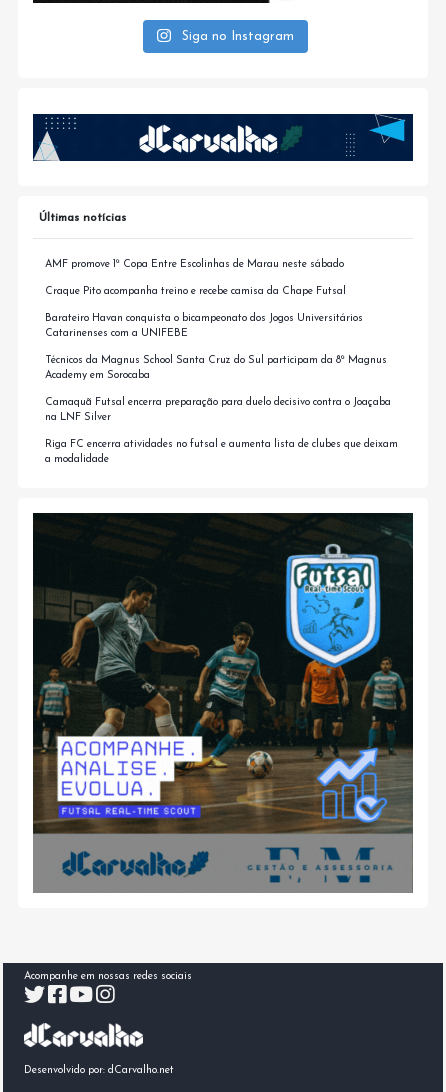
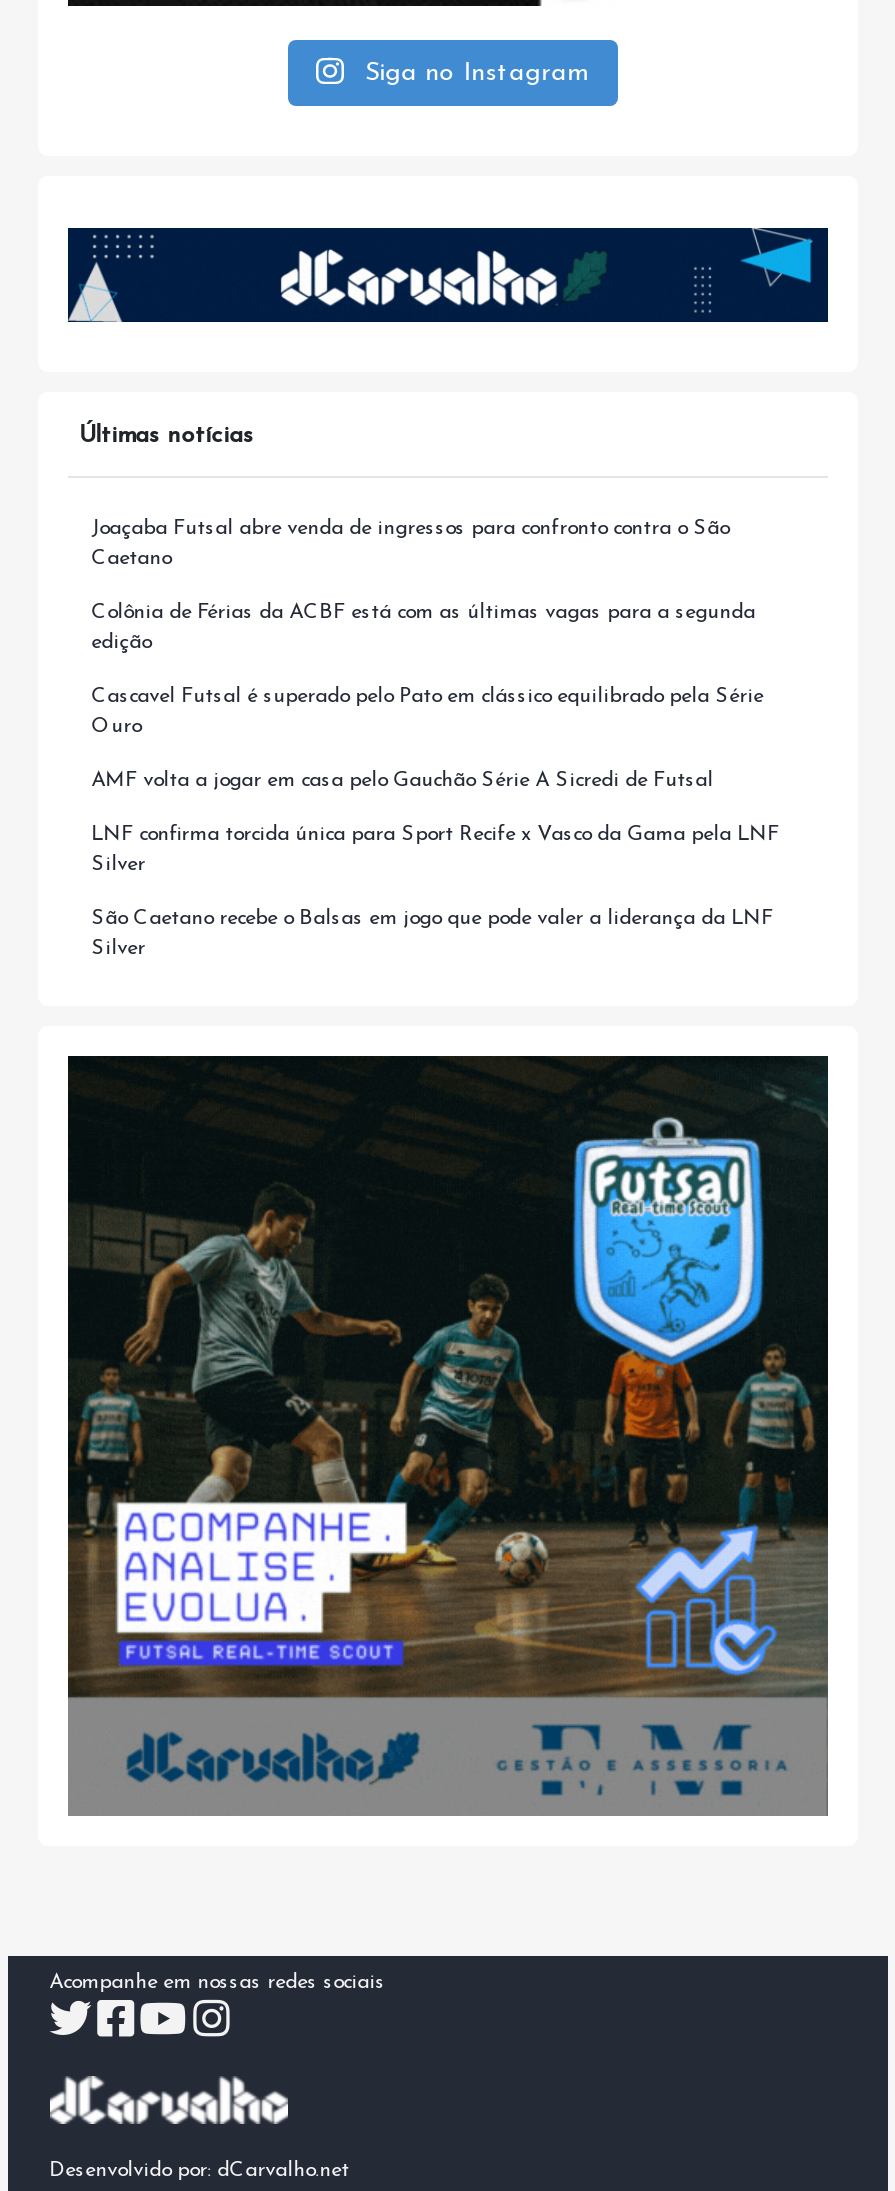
- AMF promove 1ª Copa Entre Escolinhas de Marau neste sábado
+ Joaçaba Futsal abre venda de ingressos para confronto contra o São
+ Caetano

- Craque Pito acompanha treino e recebe camisa da Chape Futsal
+ Colônia de Férias da ACBF está com as últimas vagas para a segunda
+ edição

- Barateiro Havan conquista o bicampeonato dos Jogos Universitários
- Catarinenses com a UNIFEBE
+ Cascavel Futsal é superado pelo Pato em clássico equilibrado pela Série
+ Ouro

- Técnicos da Magnus School Santa Cruz do Sul participam da 8ª Magnus
- Academy em Sorocaba
+ AMF volta a jogar em casa pelo Gauchão Série A Sicredi de Futsal

- Camaquã Futsal encerra preparação para duelo decisivo contra o Joaçaba
- na LNF Silver
+ LNF confirma torcida única para Sport Recife x Vasco da Gama pela LNF
+ Silver

- Riga FC encerra atividades no futsal e aumenta lista de clubes que deixam
- a modalidade
+ São Caetano recebe o Balsas em jogo que pode valer a liderança da LNF
+ Silver
